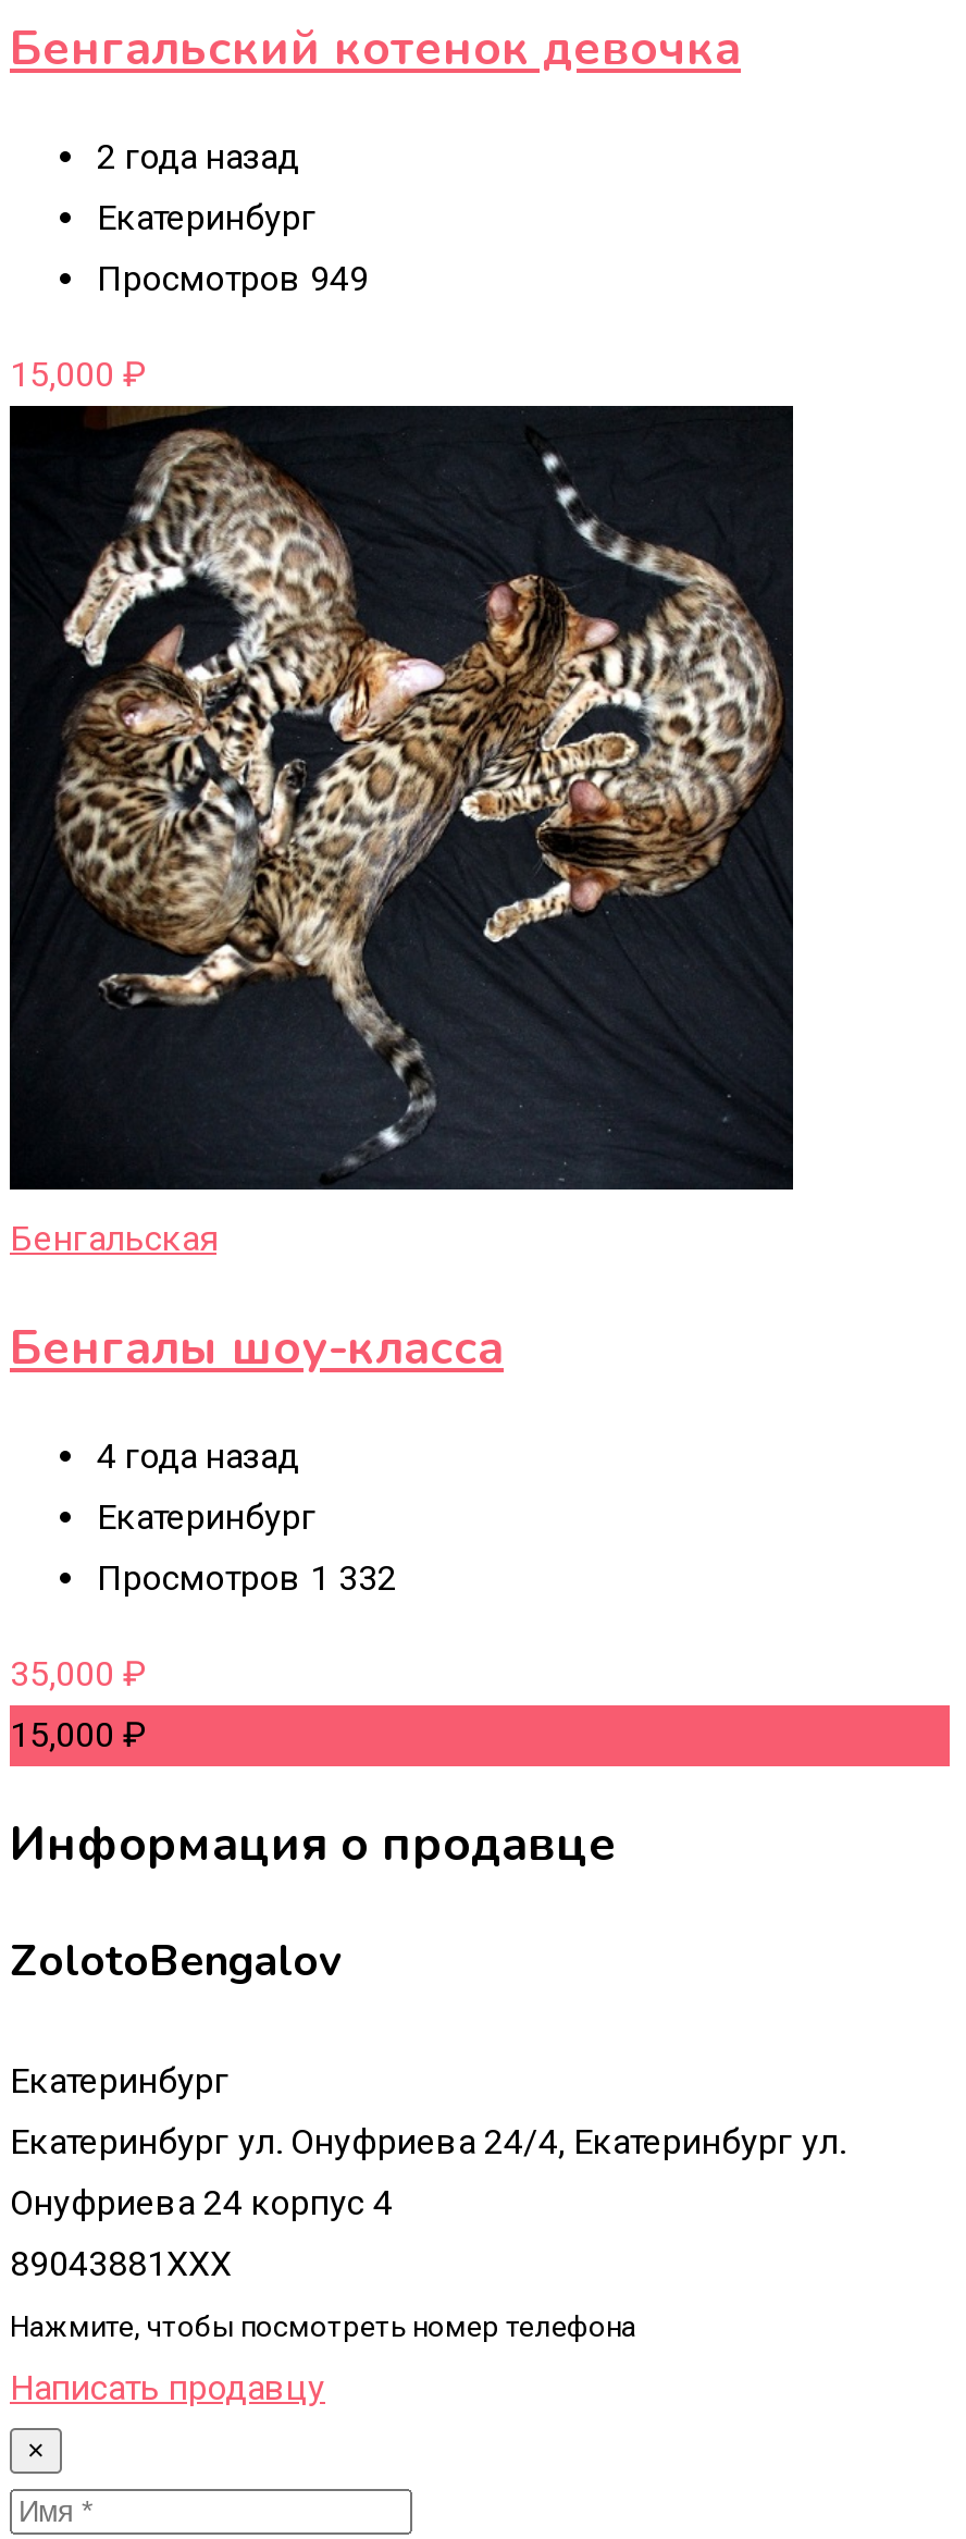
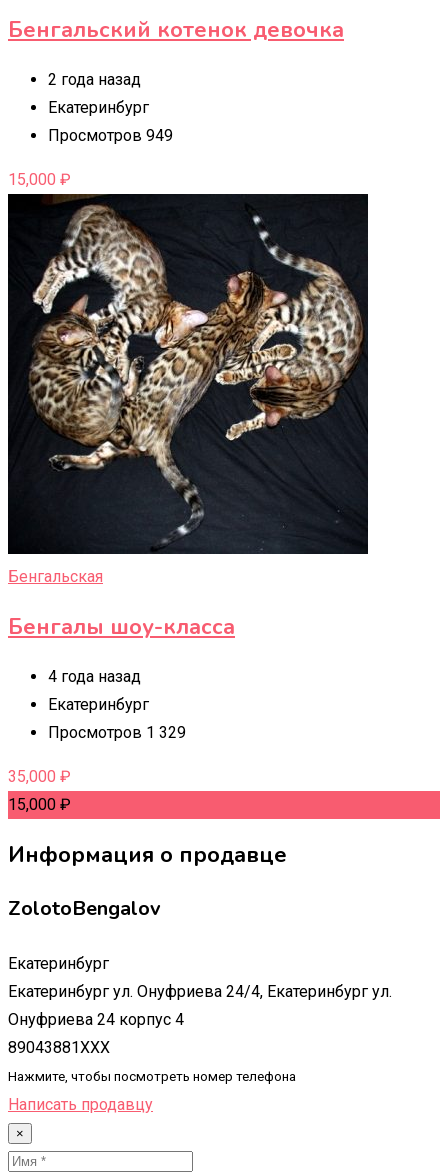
- Просмотров 1 332
+ Просмотров 1 329
